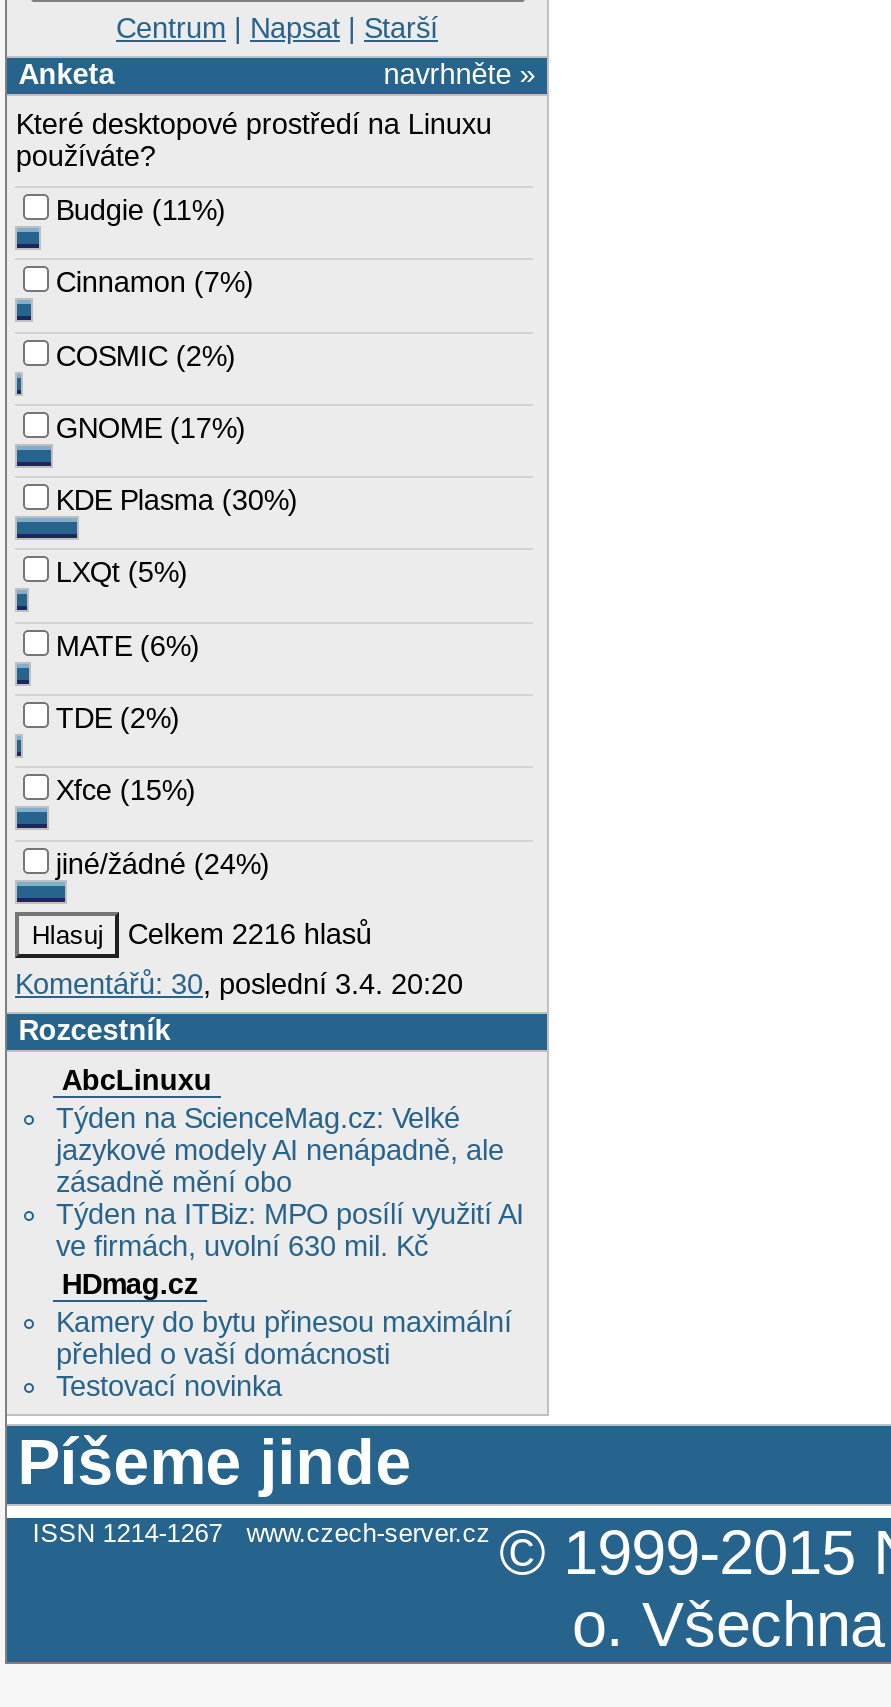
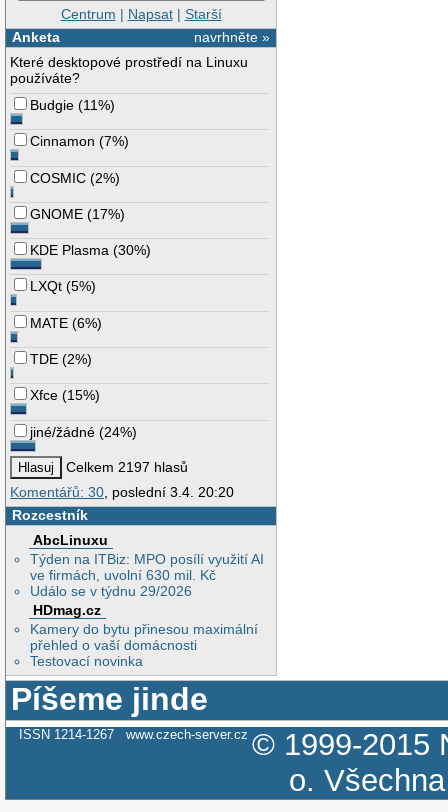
- Celkem 2216 hlasů
+ Celkem 2197 hlasů

- Týden na ScienceMag.cz: Velké
- jazykové modely AI nenápadně, ale
- zásadně mění obo

moved up: Týden na ITBiz: MPO posílí využití AI | ve firmách, uvolní 630 mil. Kč

+ Událo se v týdnu 29/2026
